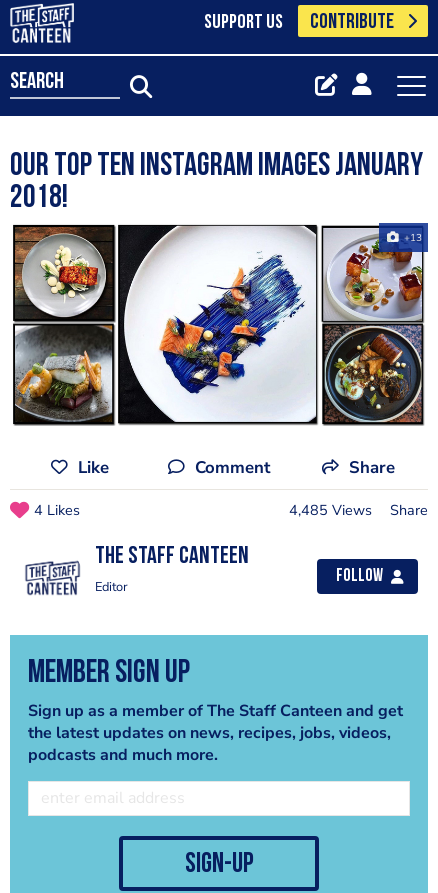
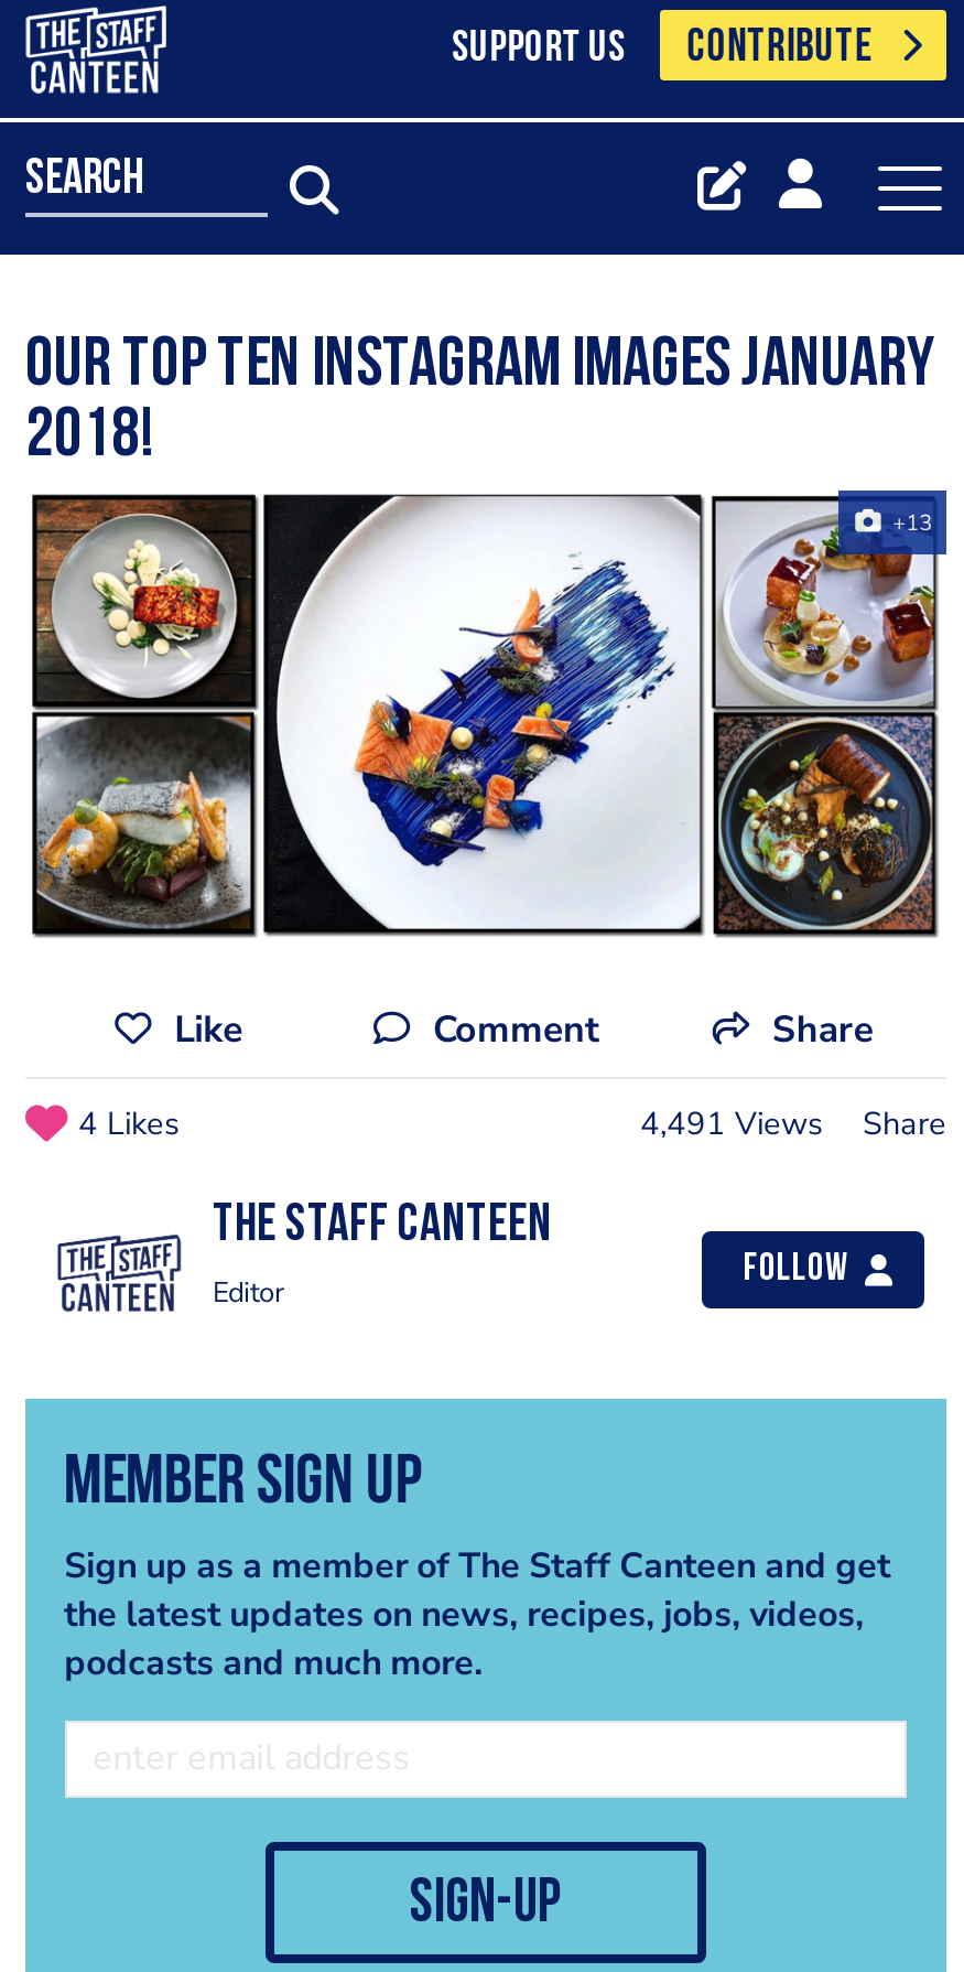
- 4,485 Views Share
+ 4,491 Views Share
